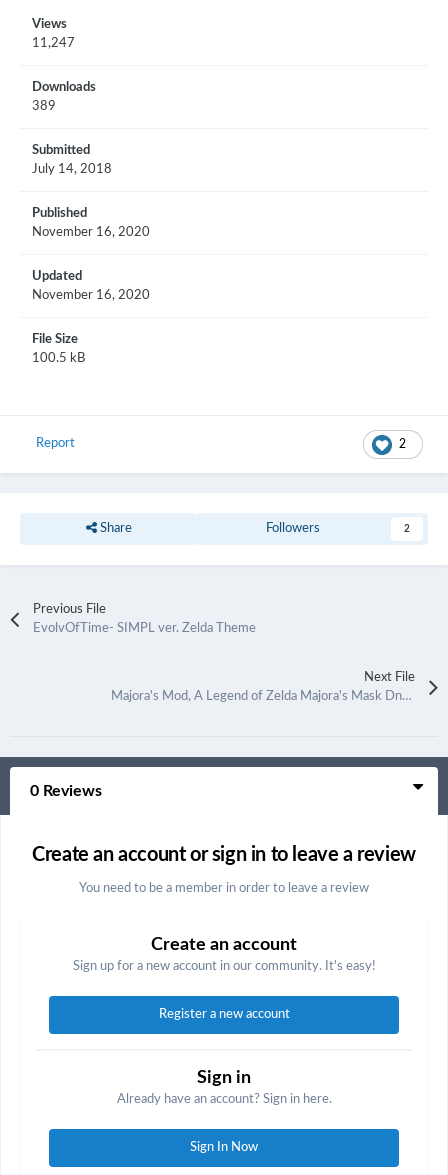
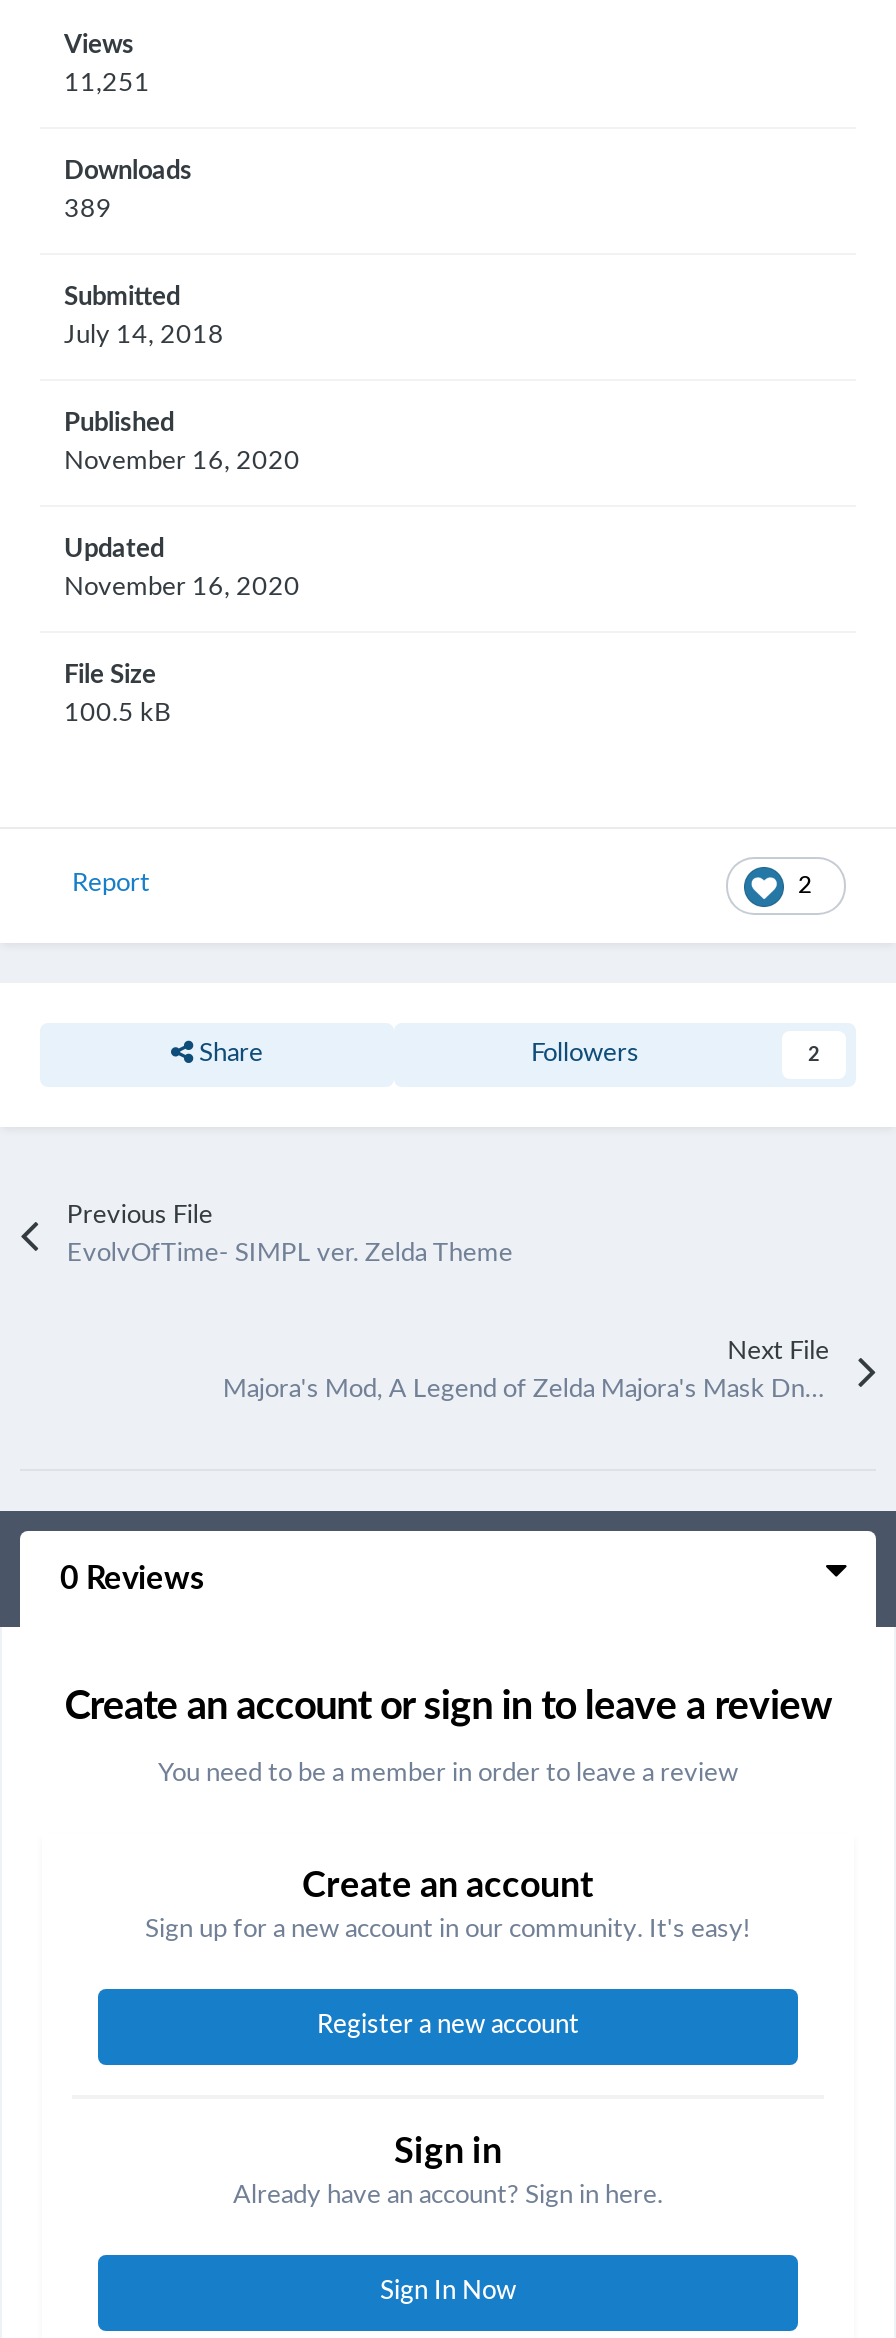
- 11,247
+ 11,251
